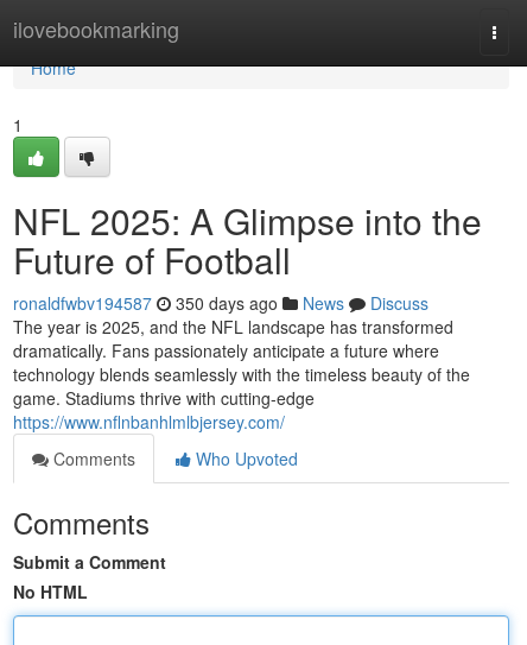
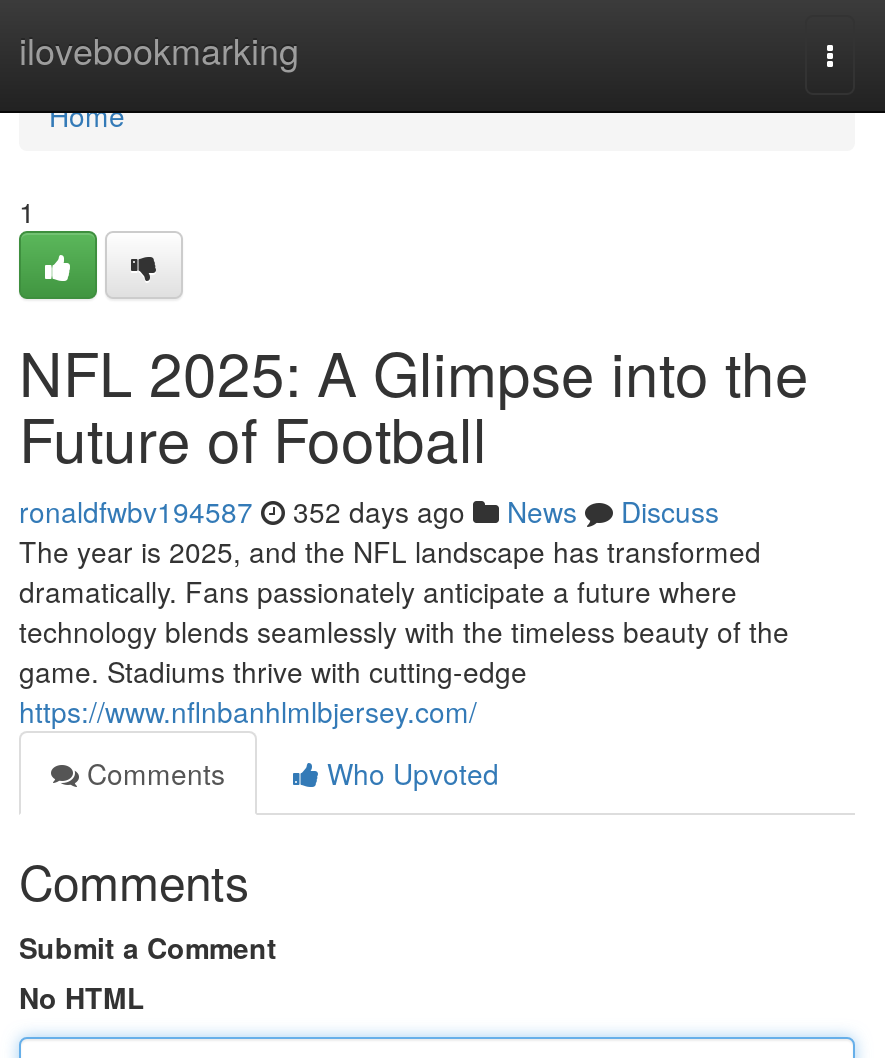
- ronaldfwbv194587 350 days ago News Discuss
+ ronaldfwbv194587 352 days ago News Discuss
